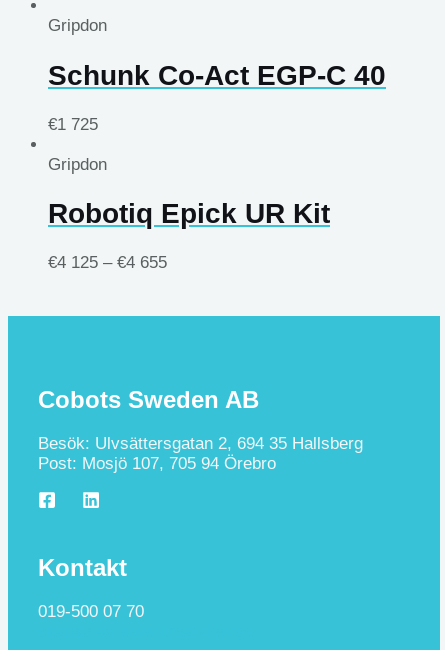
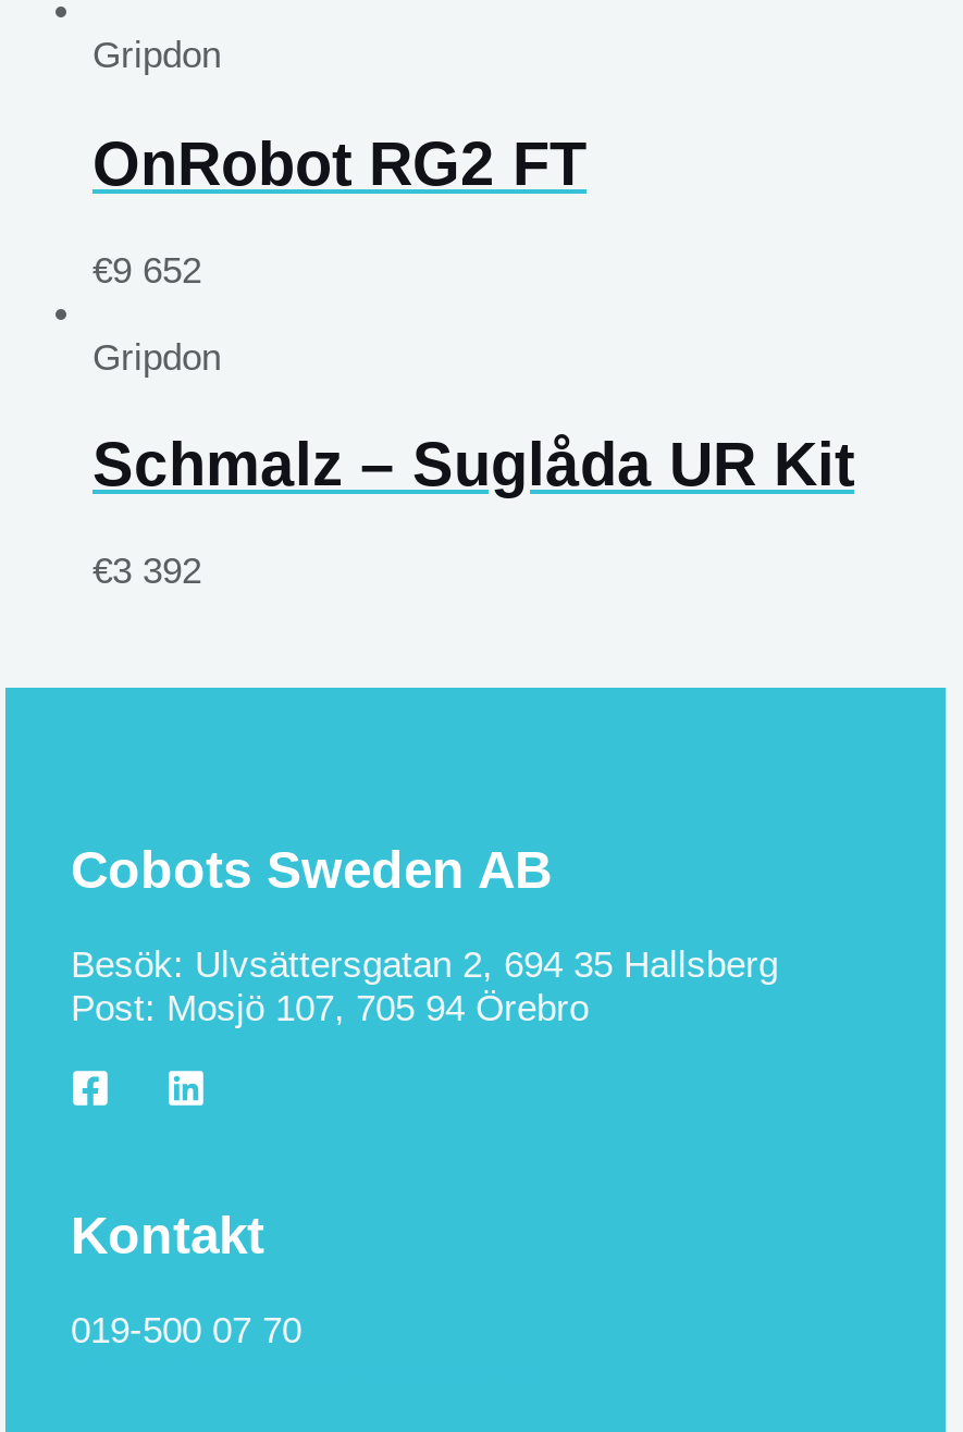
- Schunk Co-Act EGP-C 40
+ OnRobot RG2 FT

- €1 725
+ €9 652

- Robotiq Epick UR Kit
+ Schmalz – Suglåda UR Kit

- €4 125 – €4 655
+ €3 392
